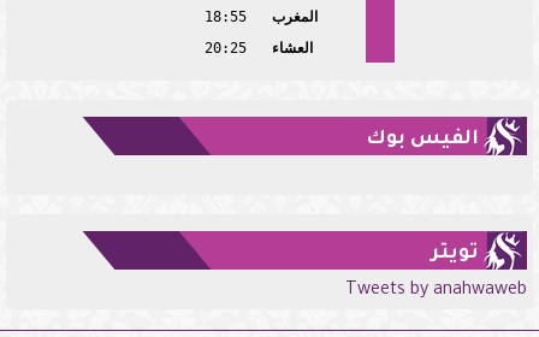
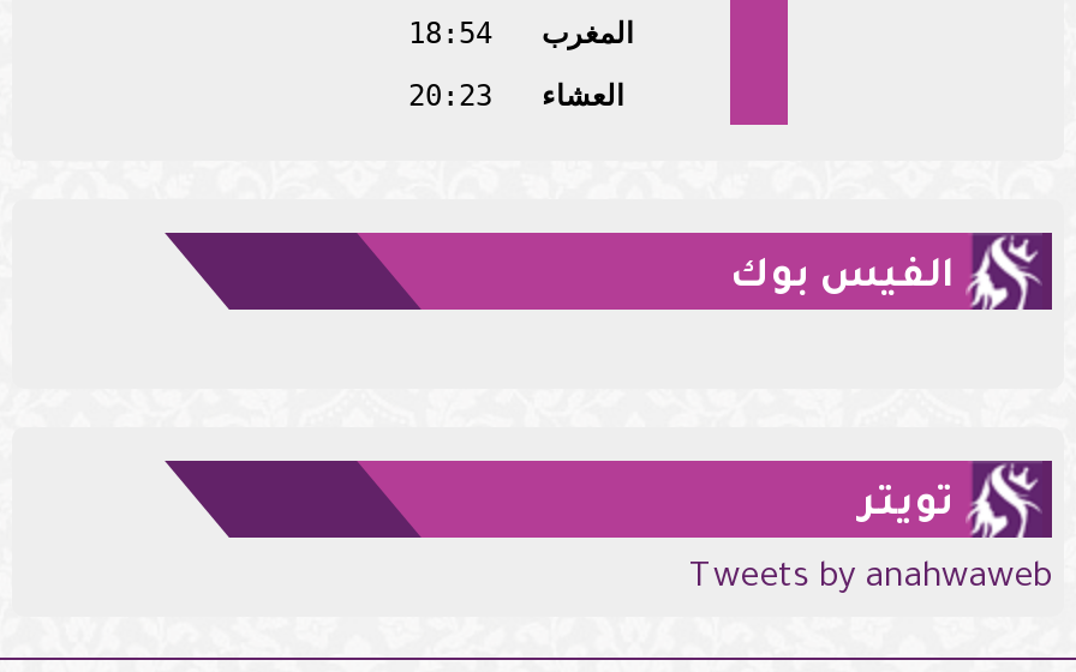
- المغرب 18:55
+ المغرب 18:54

- العشاء 20:25
+ العشاء 20:23
